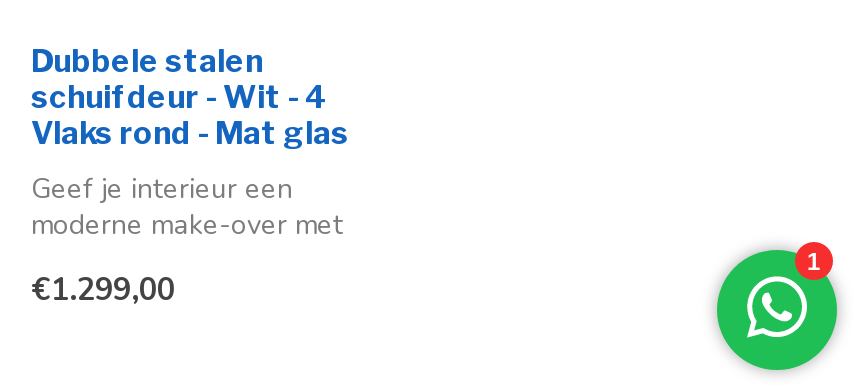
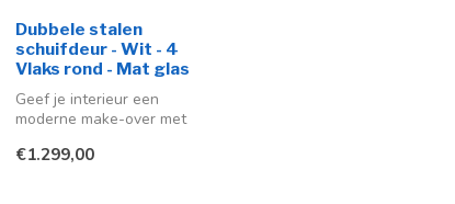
- [image]
